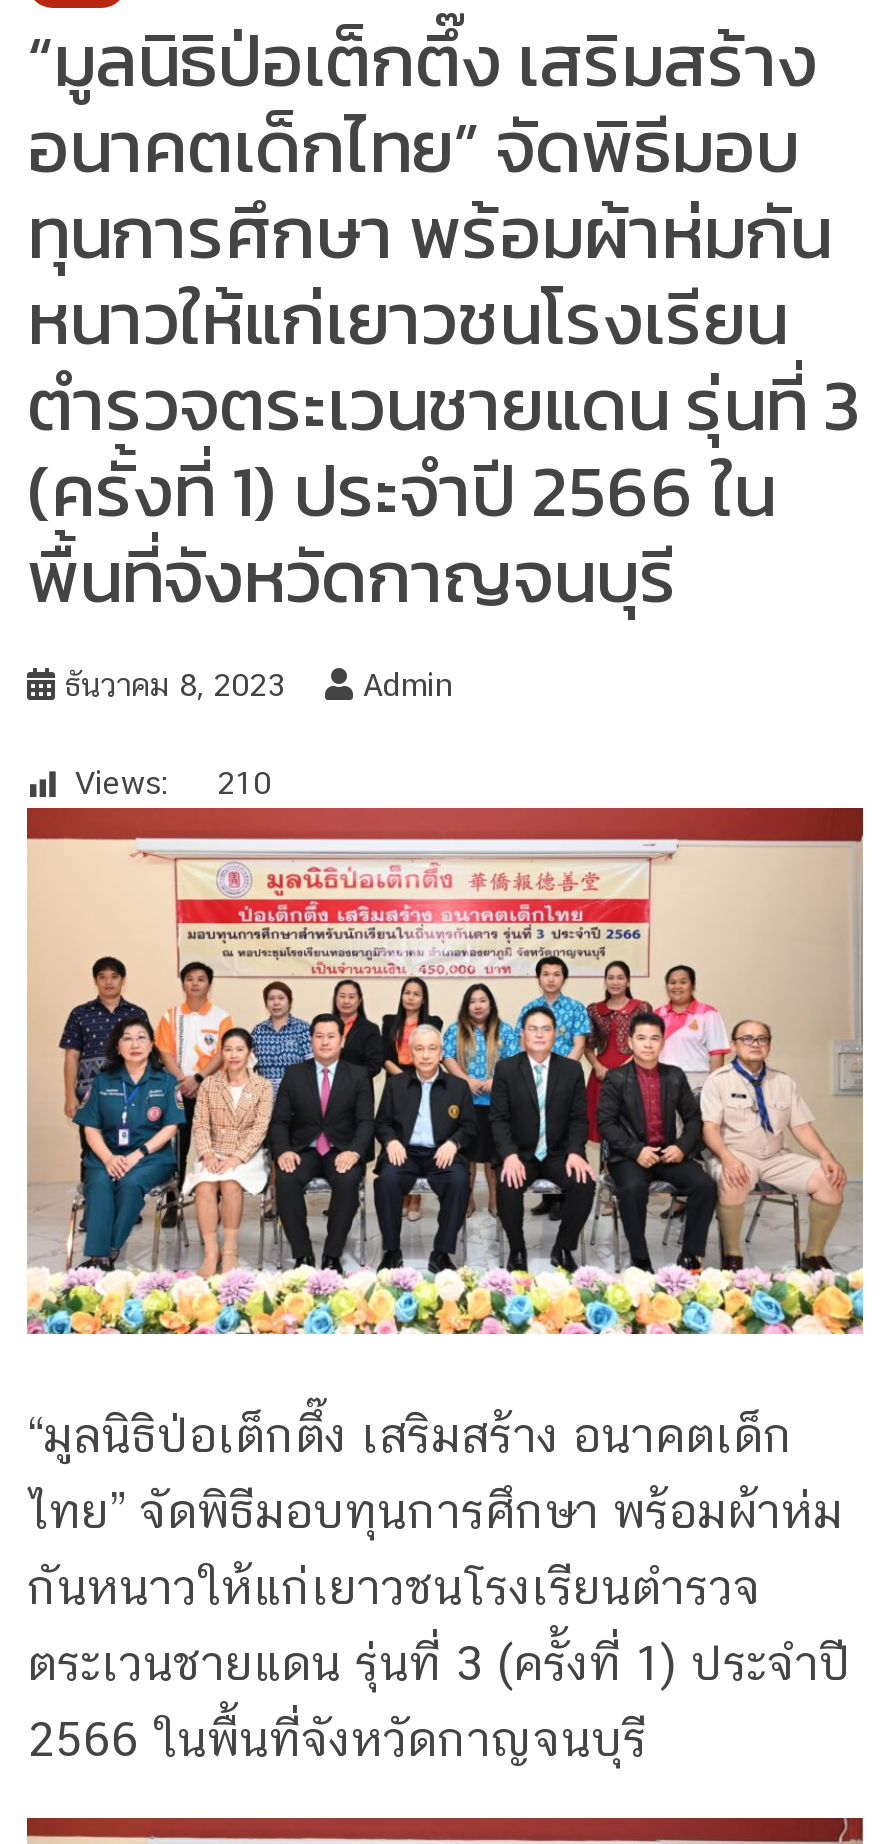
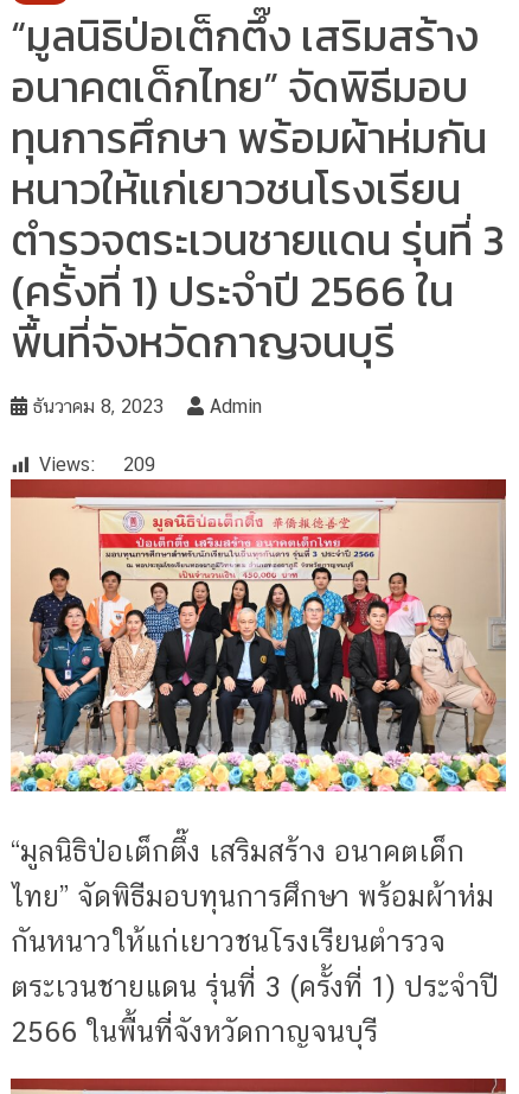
- Views: 210
+ Views: 209
